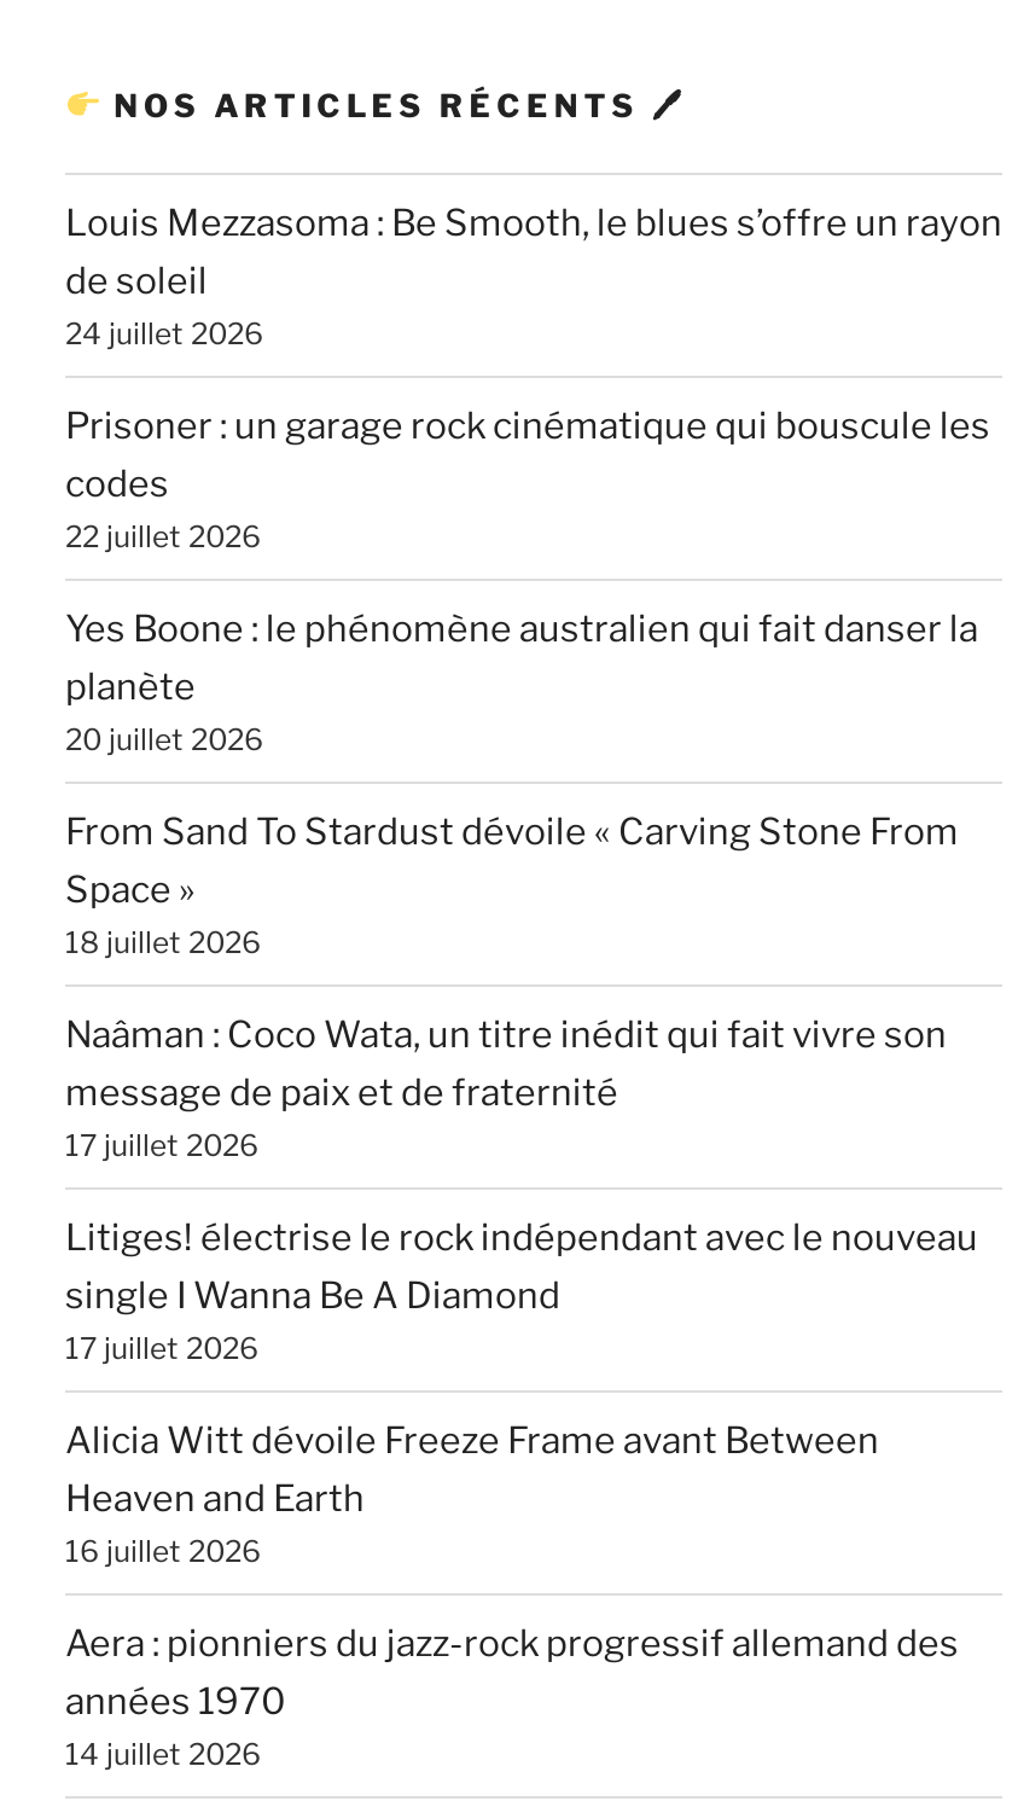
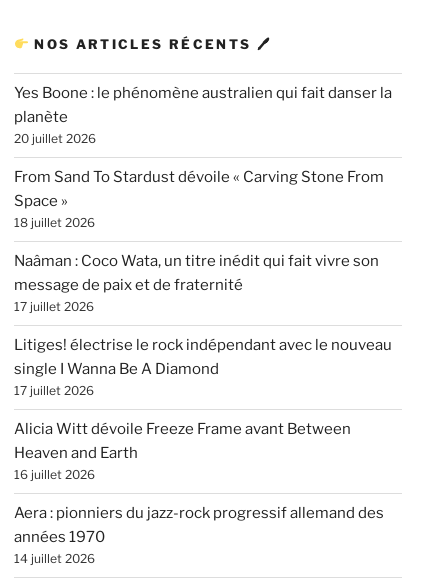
- Louis Mezzasoma : Be Smooth, le blues s’offre un rayon
- de soleil
- 24 juillet 2026
- Prisoner : un garage rock cinématique qui bouscule les
- codes
- 22 juillet 2026
